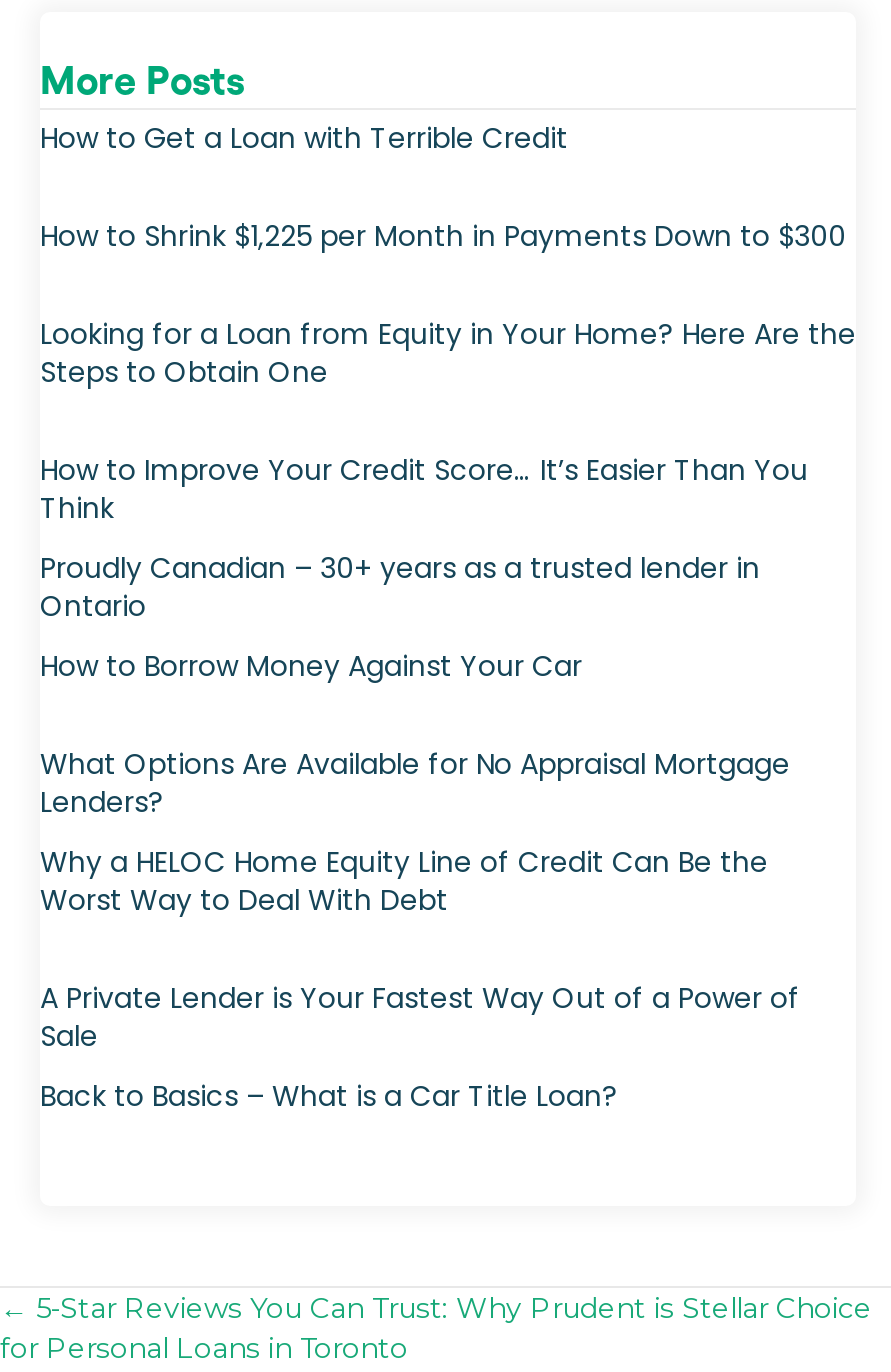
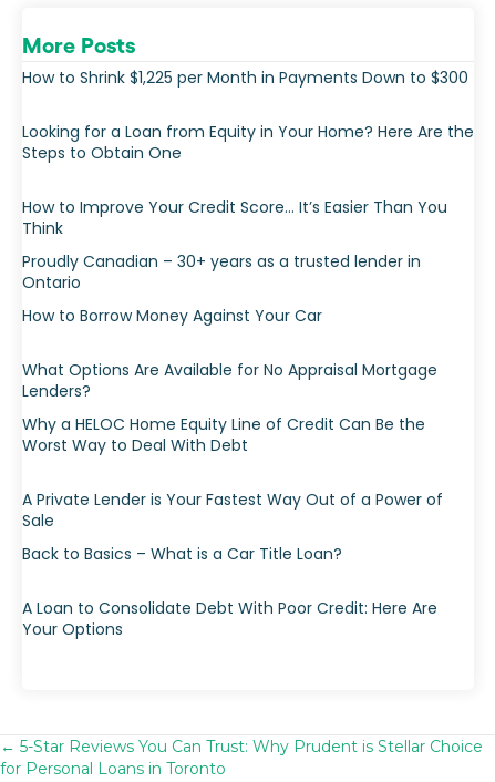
- How to Get a Loan with Terrible Credit

moved up: How to Shrink $1,225 per Month in Payments Down to $300 | Looking for a Loan from Equity in Your Home? Here Are the | Steps to Obtain One | ... | Sale | Back to Basics – What is a Car Title Loan?

+ A Loan to Consolidate Debt With Poor Credit: Here Are
+ Your Options
